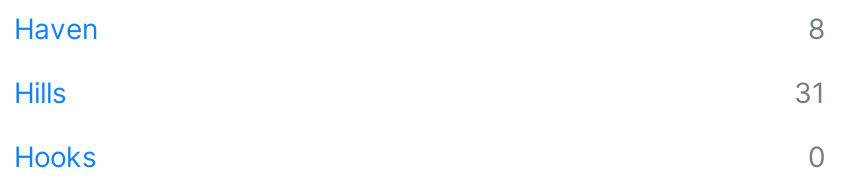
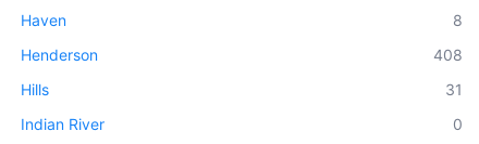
+ Henderson
+ 408

- Hooks
+ Indian River
